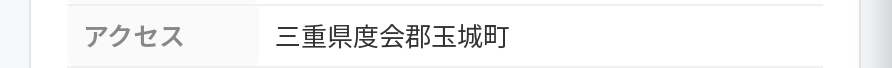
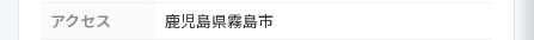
- 三重県度会郡玉城町
+ 鹿児島県霧島市
